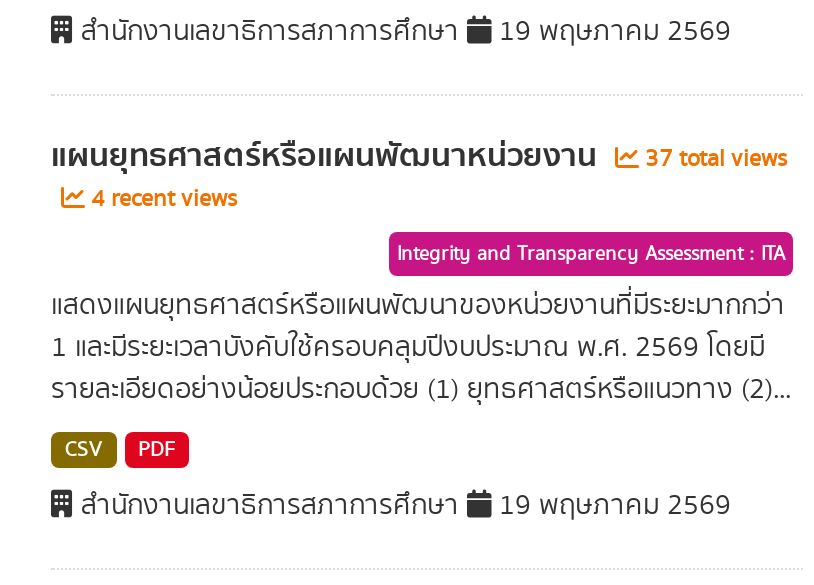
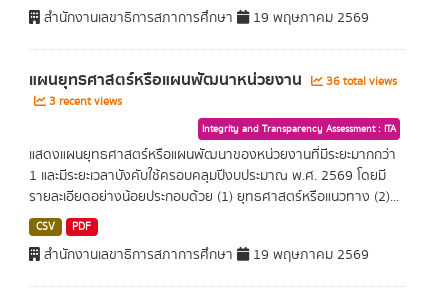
- แผนยุทธศาสตร์หรือแผนพัฒนาหน่วยงาน 37 total views
+ แผนยุทธศาสตร์หรือแผนพัฒนาหน่วยงาน 36 total views

- 4 recent views
+ 3 recent views
